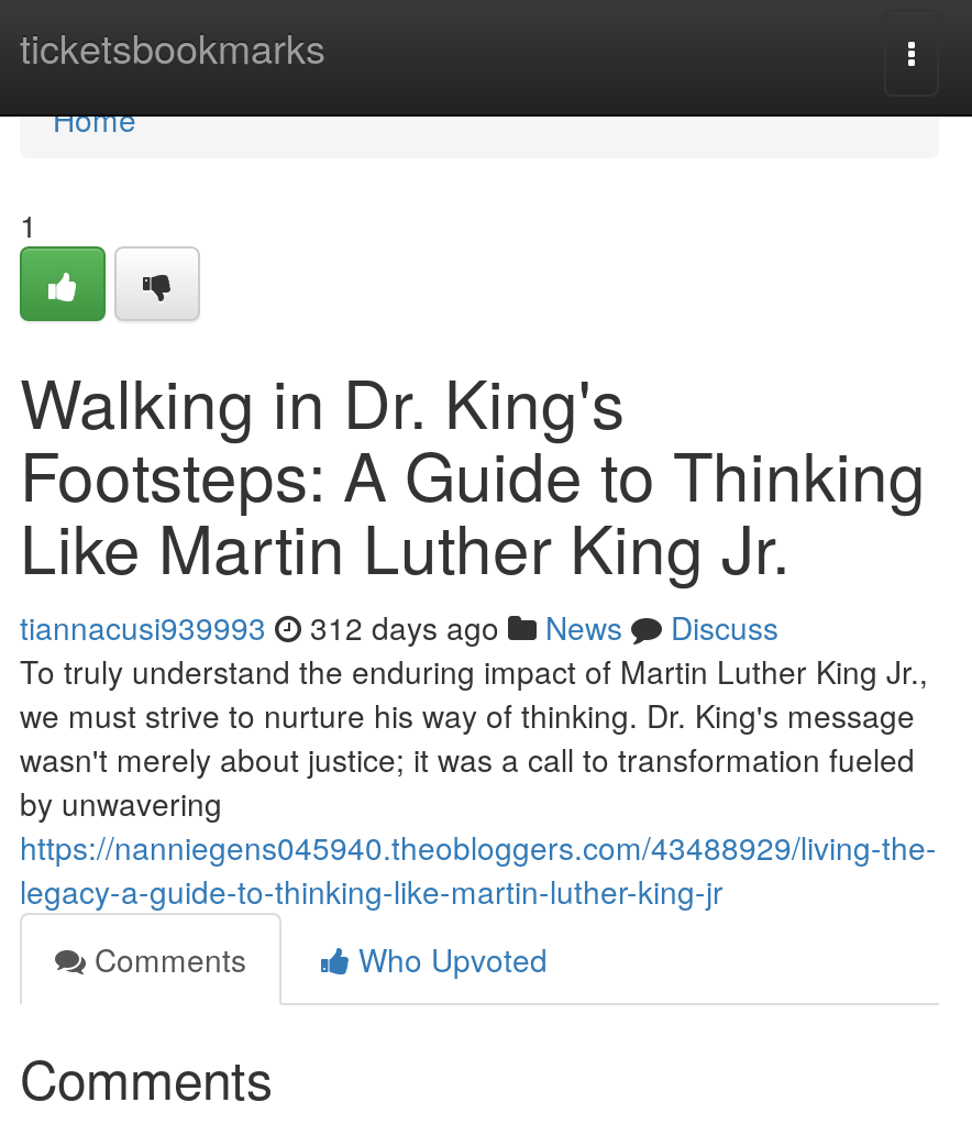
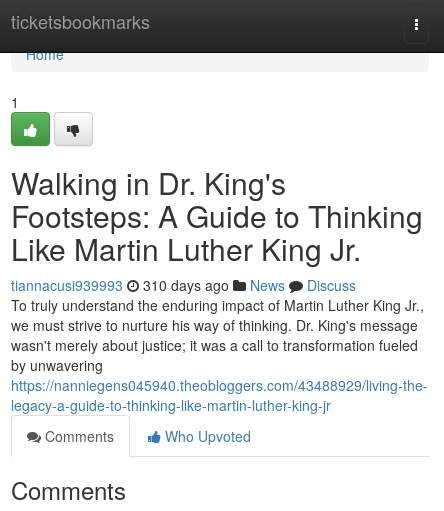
- tiannacusi939993 312 days ago News Discuss
+ tiannacusi939993 310 days ago News Discuss
